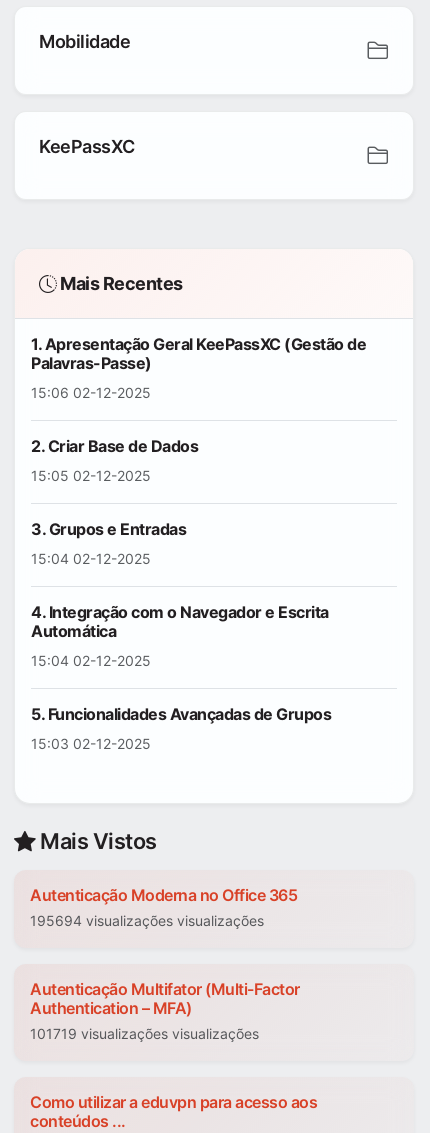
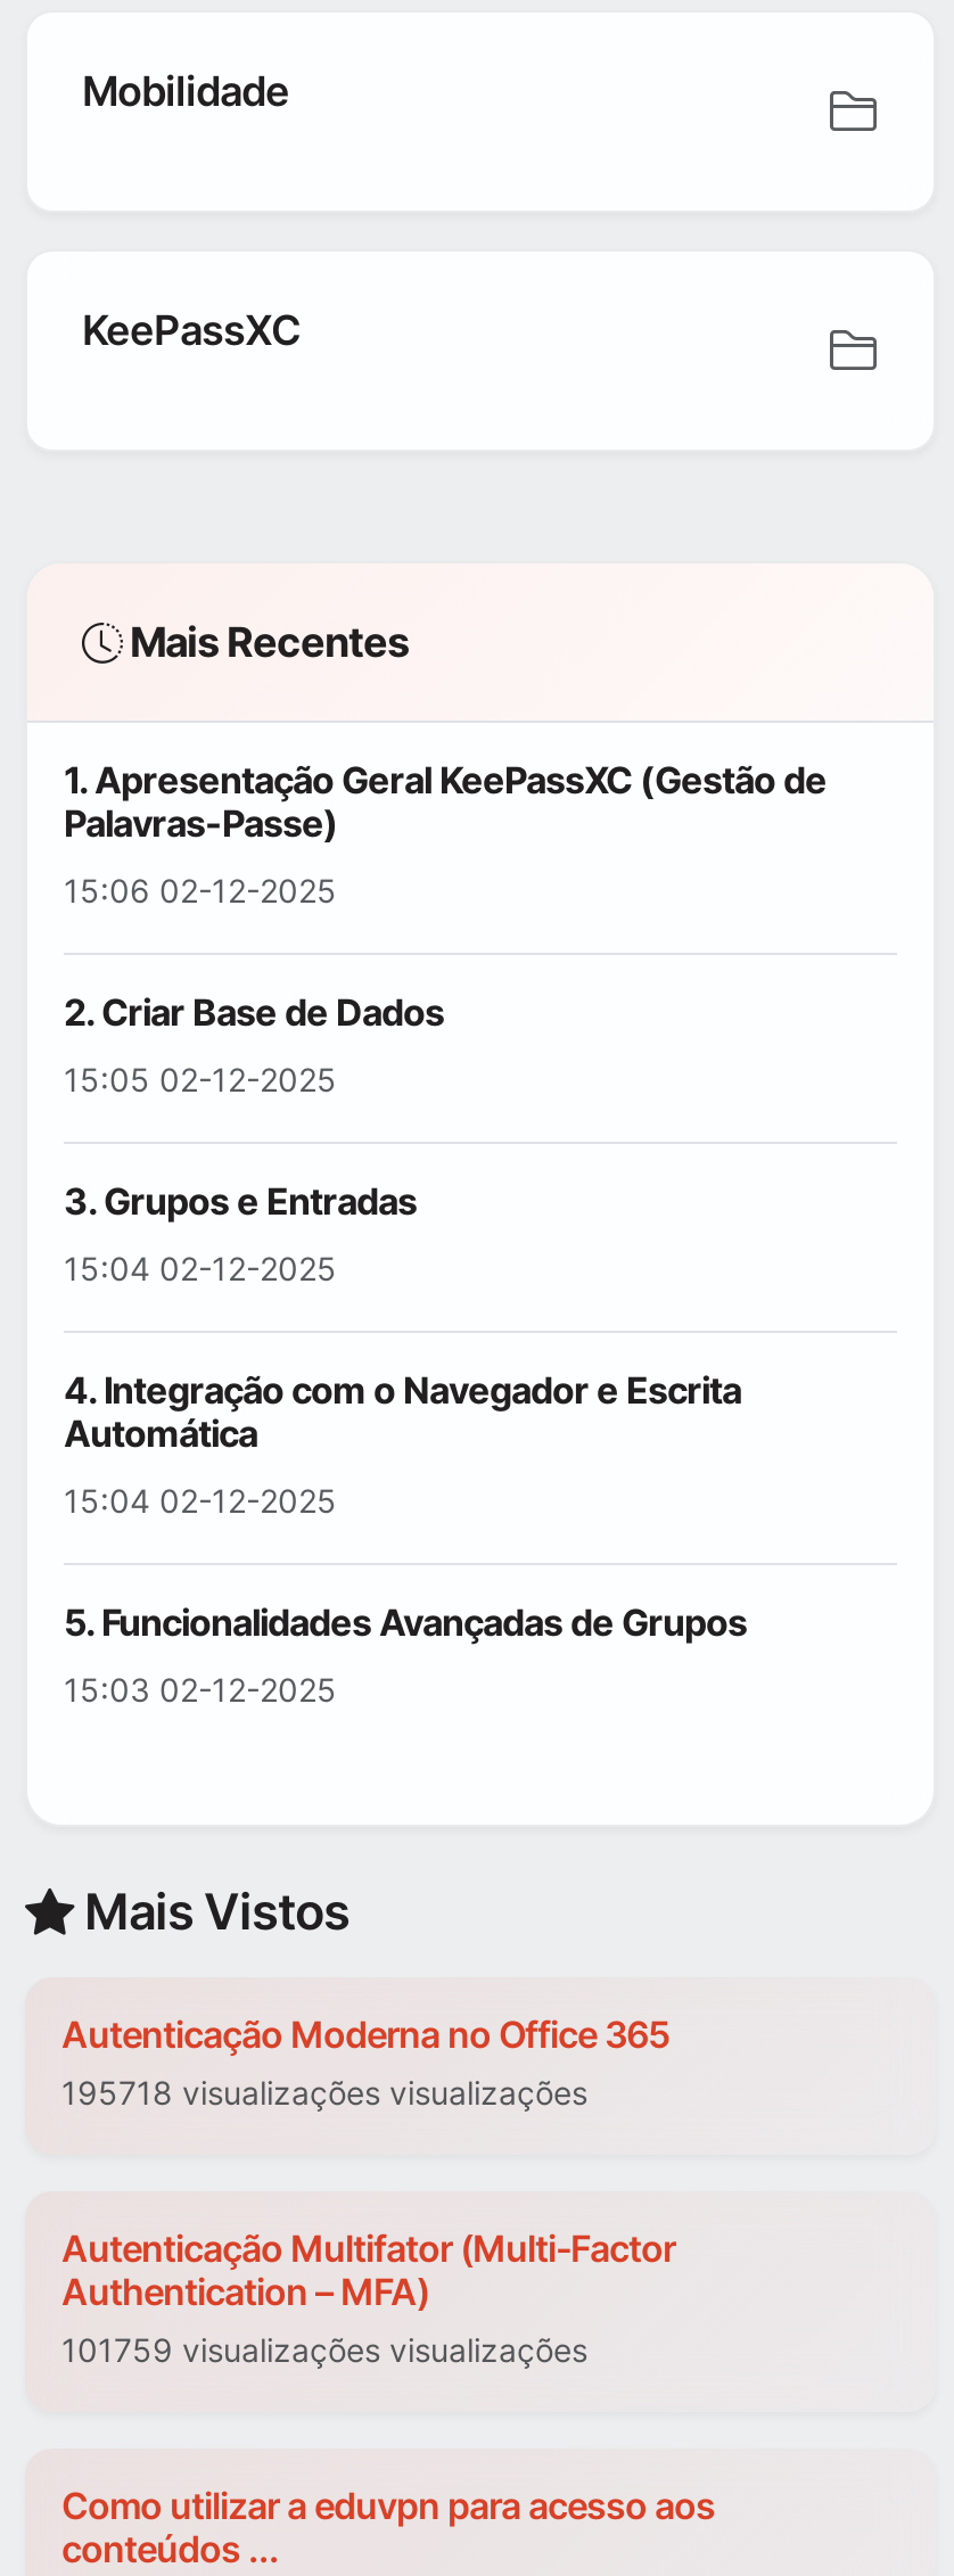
- 195694 visualizações visualizações
+ 195718 visualizações visualizações

- 101719 visualizações visualizações
+ 101759 visualizações visualizações
